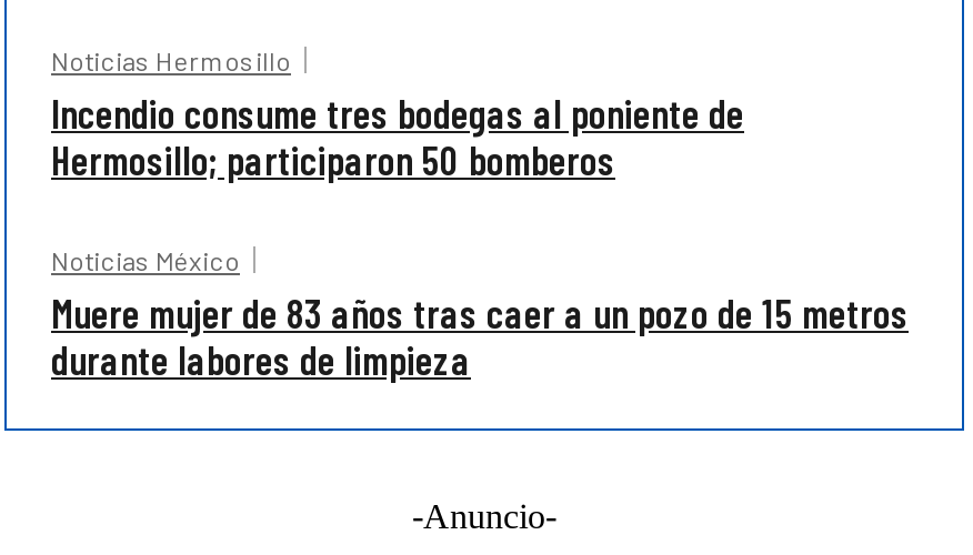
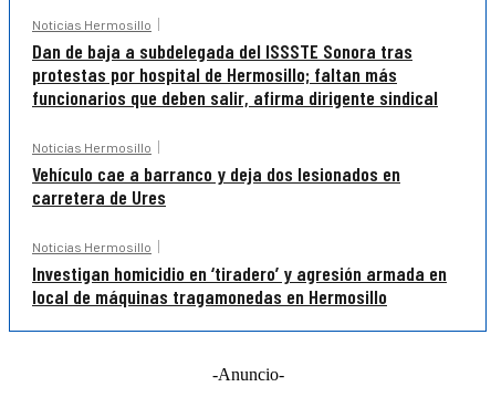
- Incendio consume tres bodegas al poniente de
- Hermosillo; participaron 50 bomberos
- Noticias México
- Muere mujer de 83 años tras caer a un pozo de 15 metros
- durante labores de limpieza
+ Dan de baja a subdelegada del ISSSTE Sonora tras
+ protestas por hospital de Hermosillo; faltan más
+ funcionarios que deben salir, afirma dirigente sindical
+ Noticias Hermosillo
+ Vehículo cae a barranco y deja dos lesionados en
+ carretera de Ures
+ Noticias Hermosillo
+ Investigan homicidio en ‘tiradero’ y agresión armada en
+ local de máquinas tragamonedas en Hermosillo
